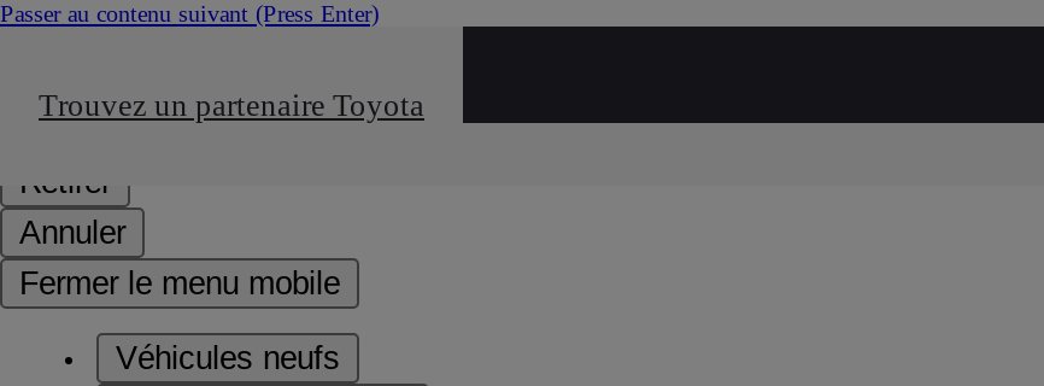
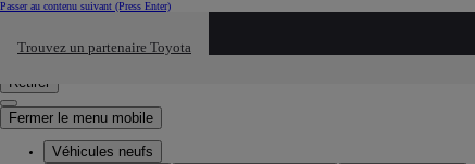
- Annuler
